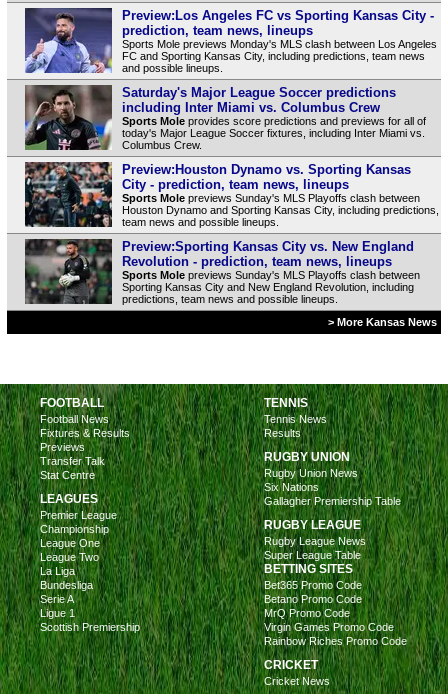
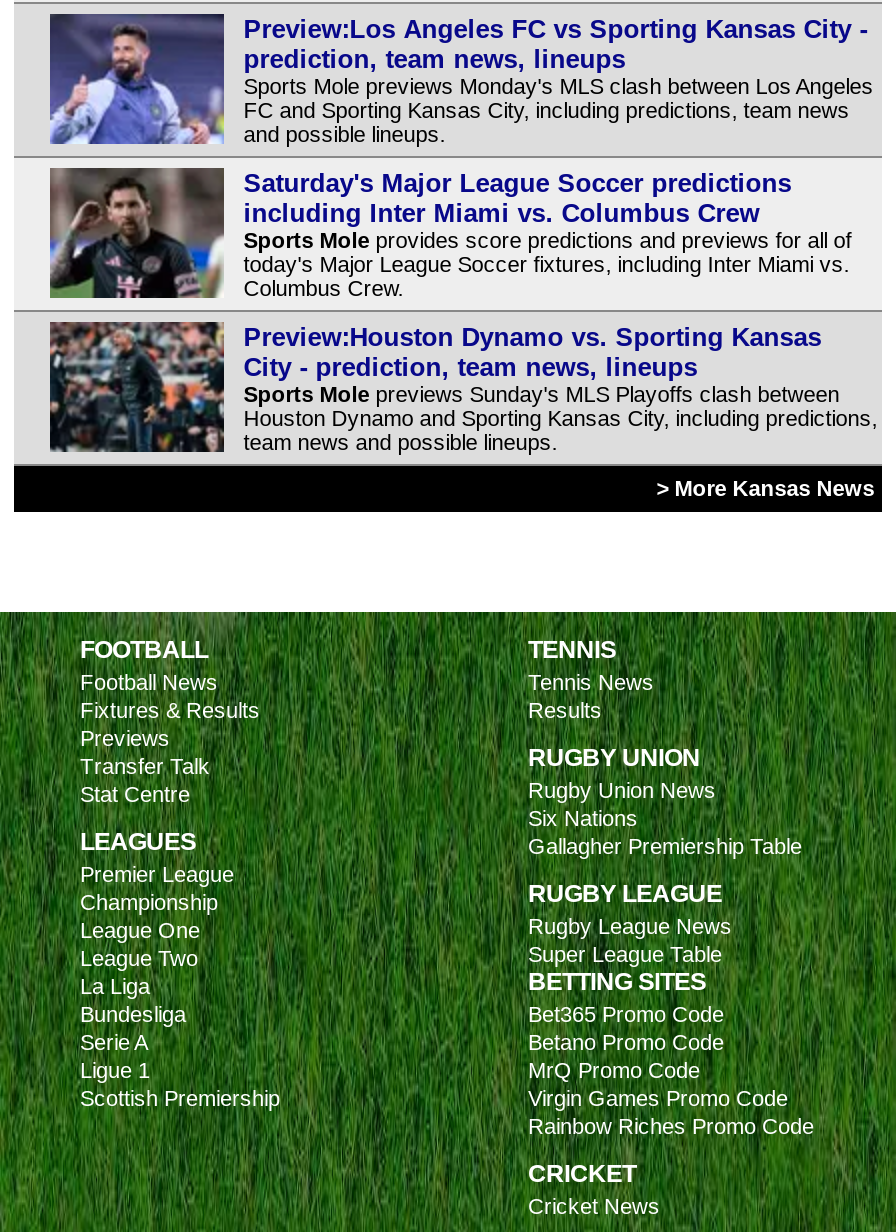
- [image]
- Preview:Sporting Kansas City vs. New England
- Revolution - prediction, team news, lineups
- Sports Mole previews Sunday's MLS Playoffs clash between
- Sporting Kansas City and New England Revolution, including
- predictions, team news and possible lineups.
